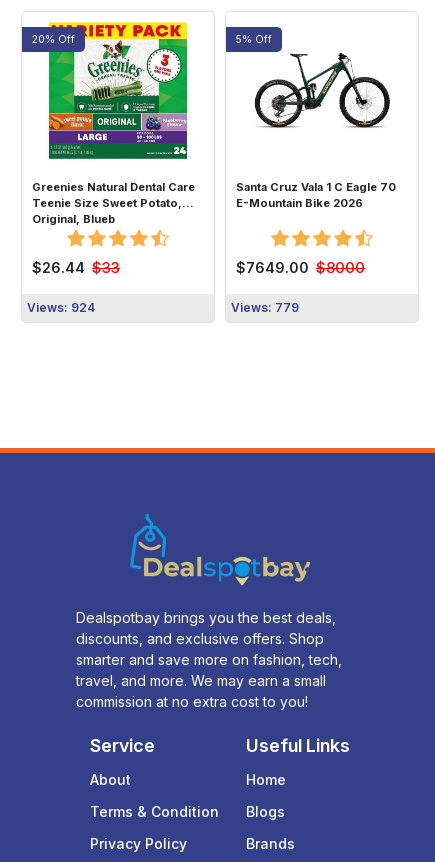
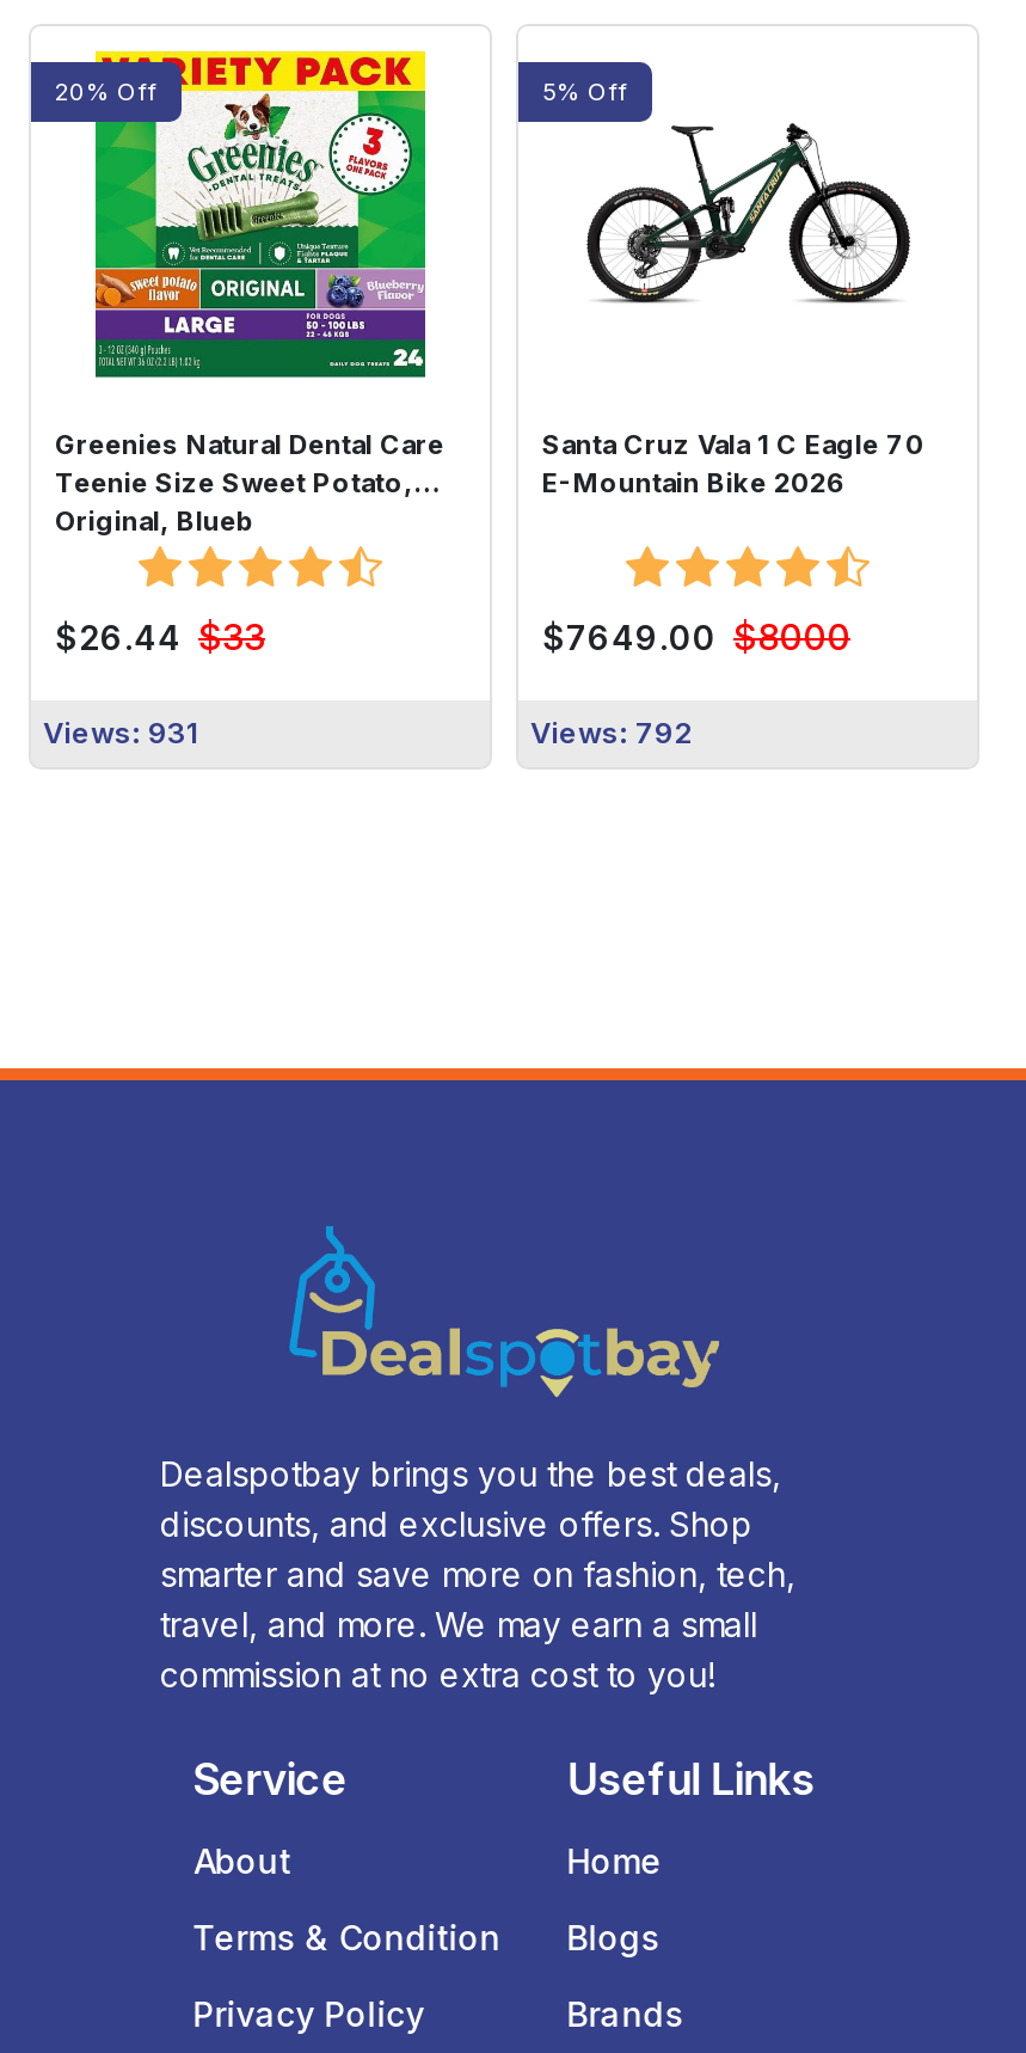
- Views: 924
+ Views: 931

- Views: 779
+ Views: 792
